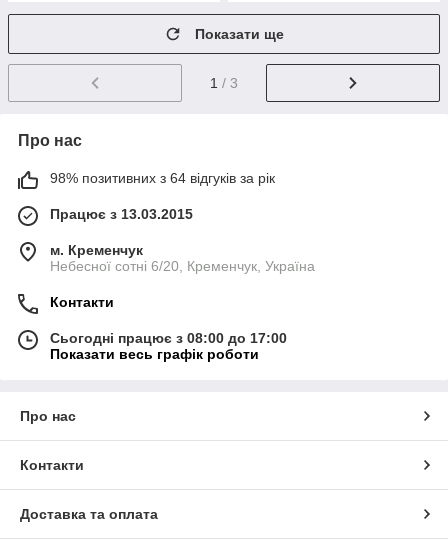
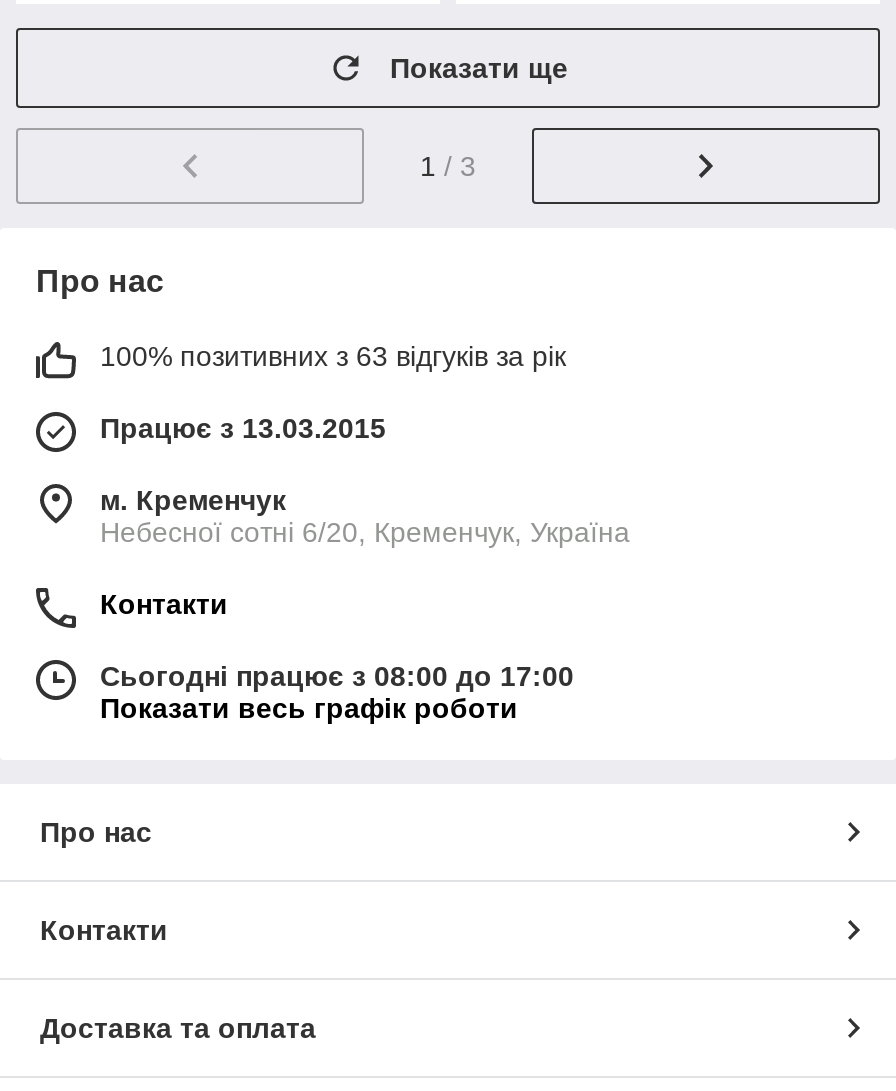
- 98% позитивних з 64 відгуків за рік
+ 100% позитивних з 63 відгуків за рік
